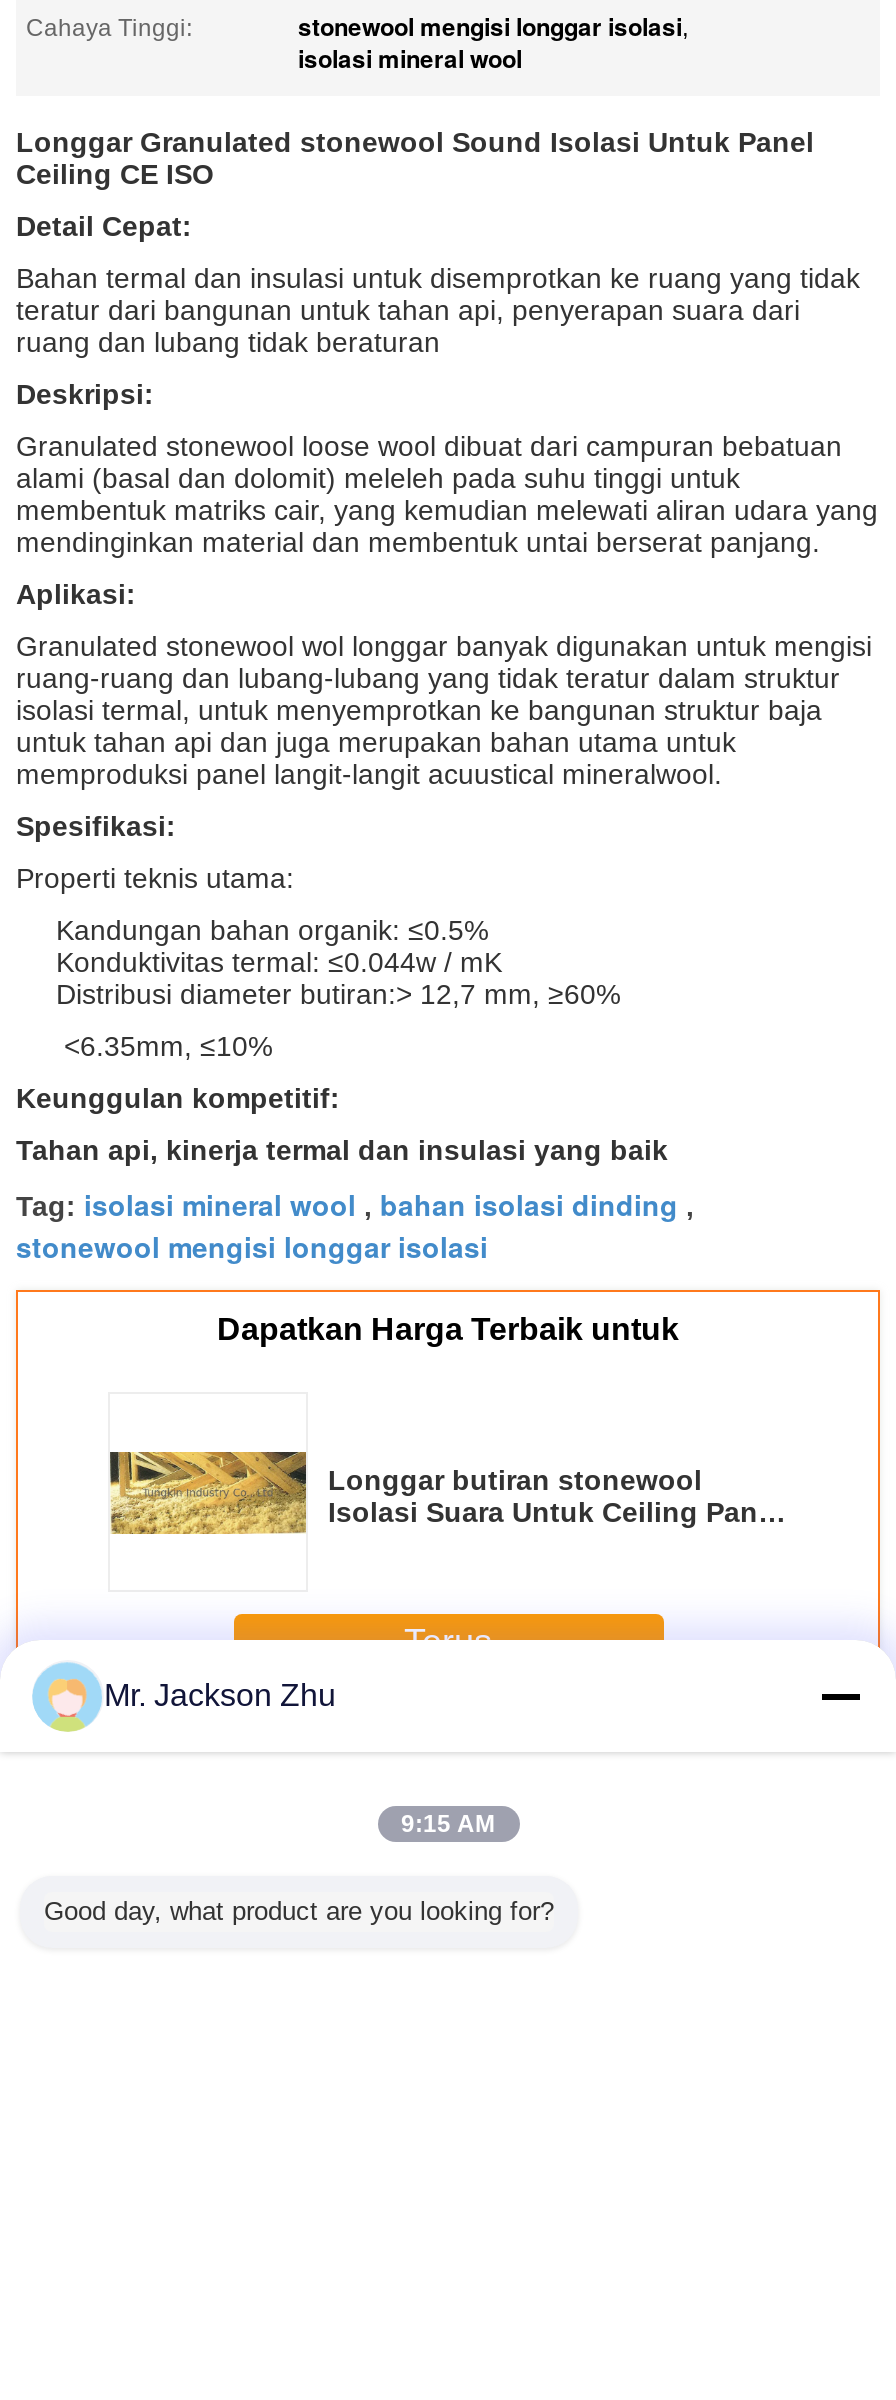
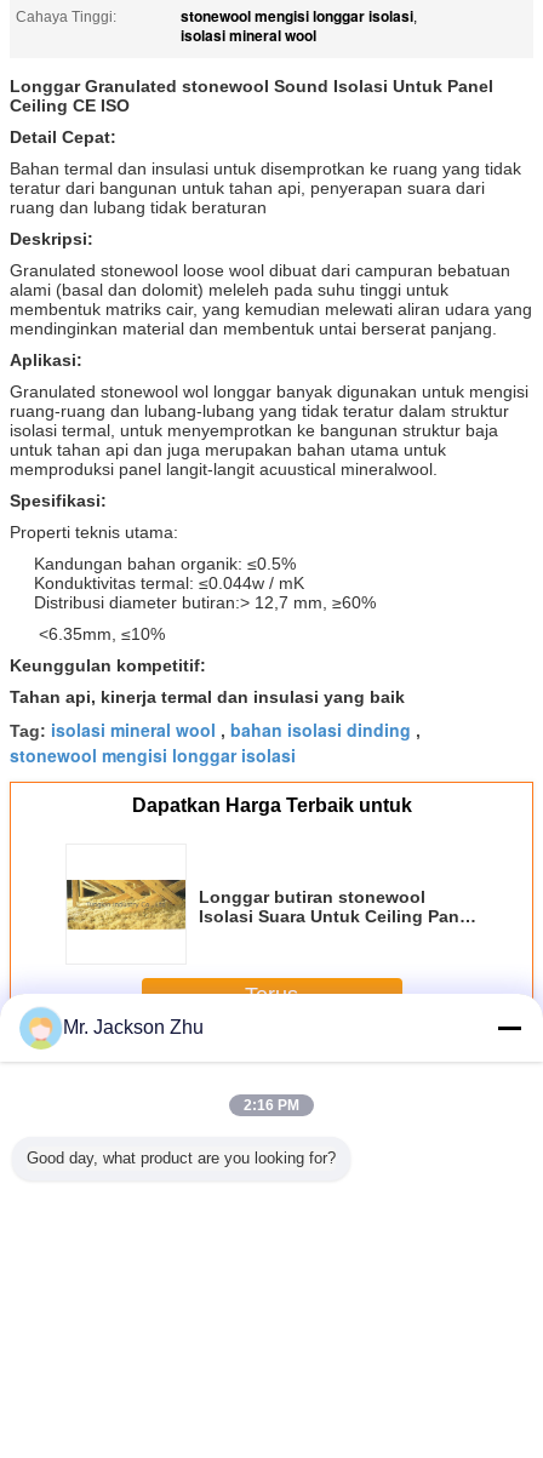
- 9:15 AM
+ 2:16 PM
